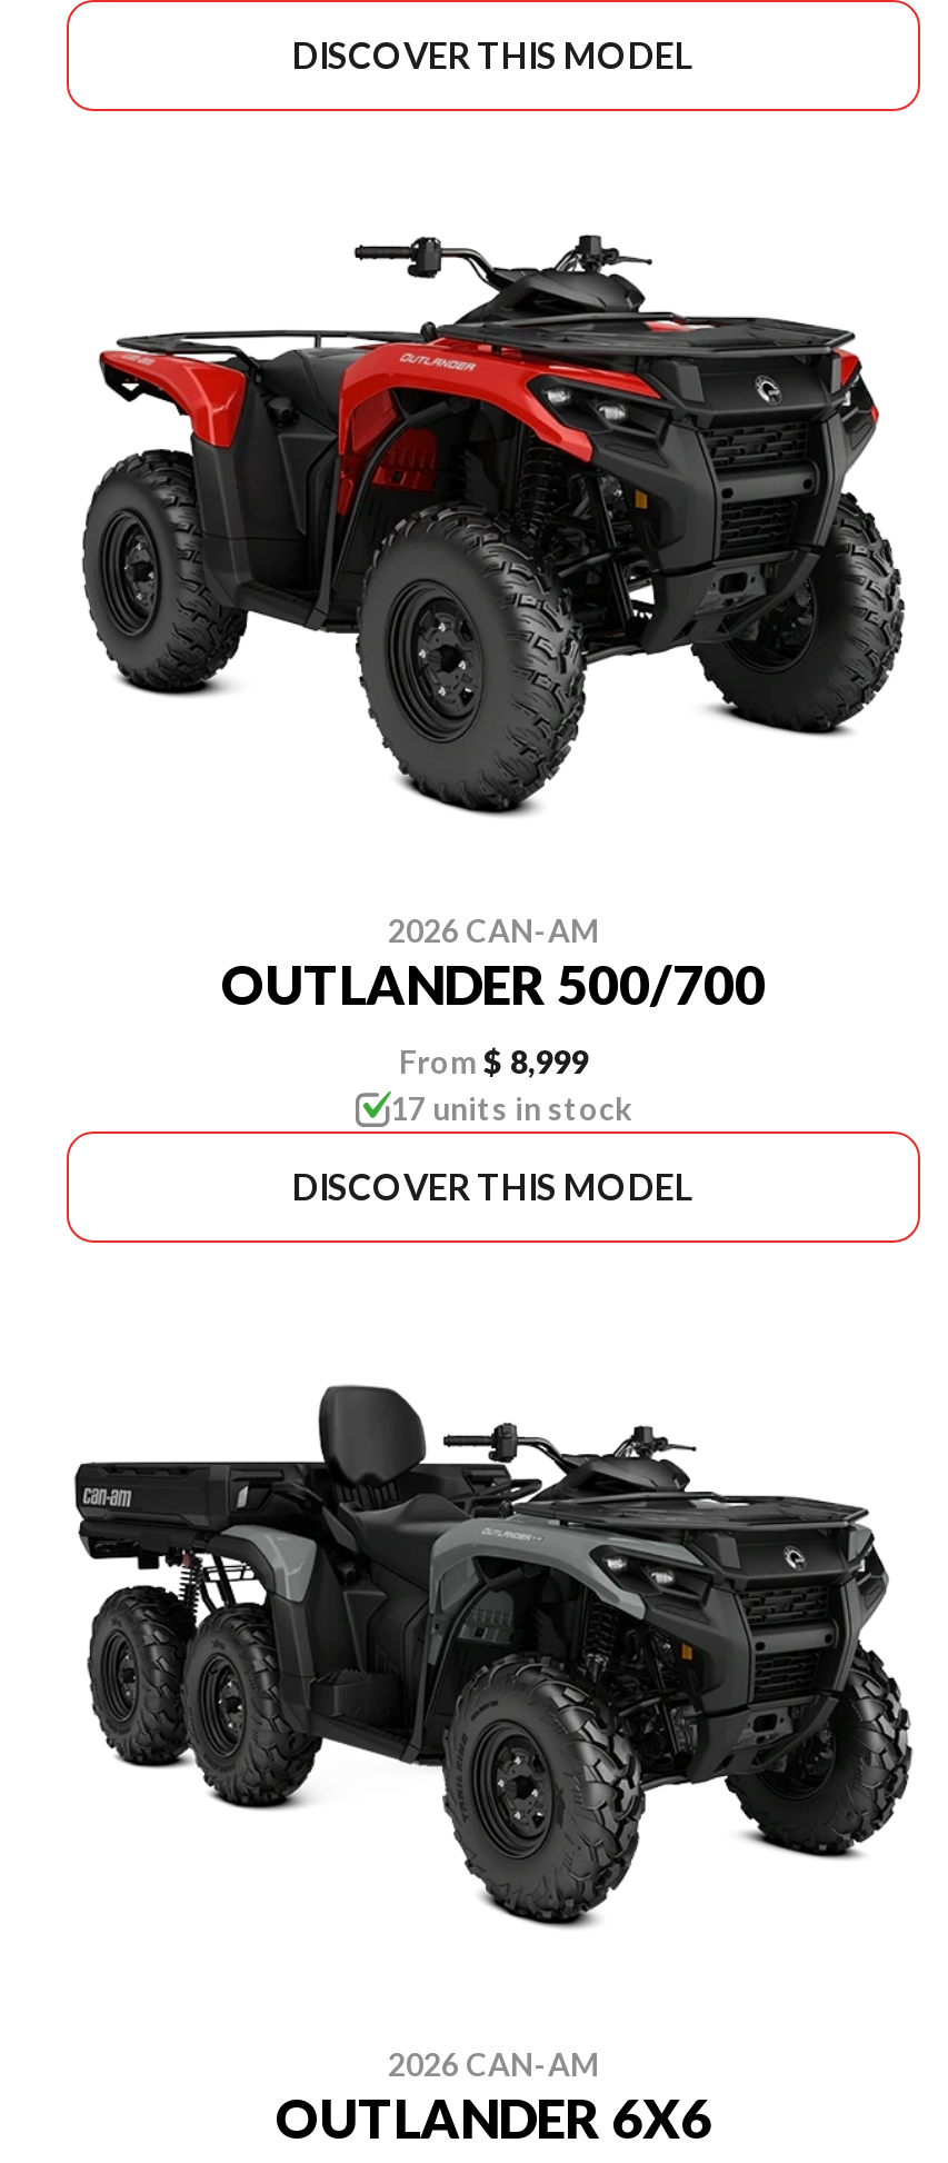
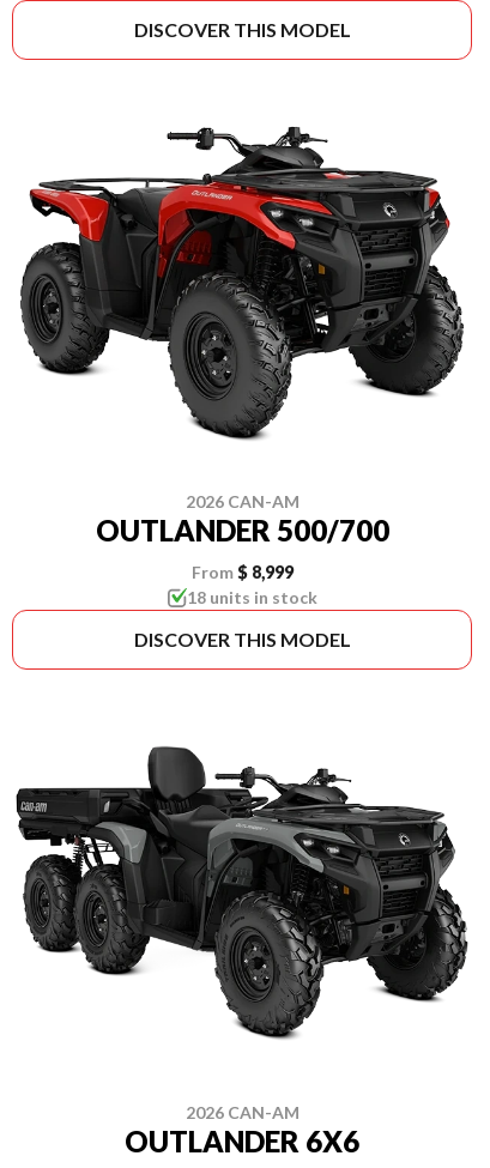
- 17 units in stock
+ 18 units in stock
